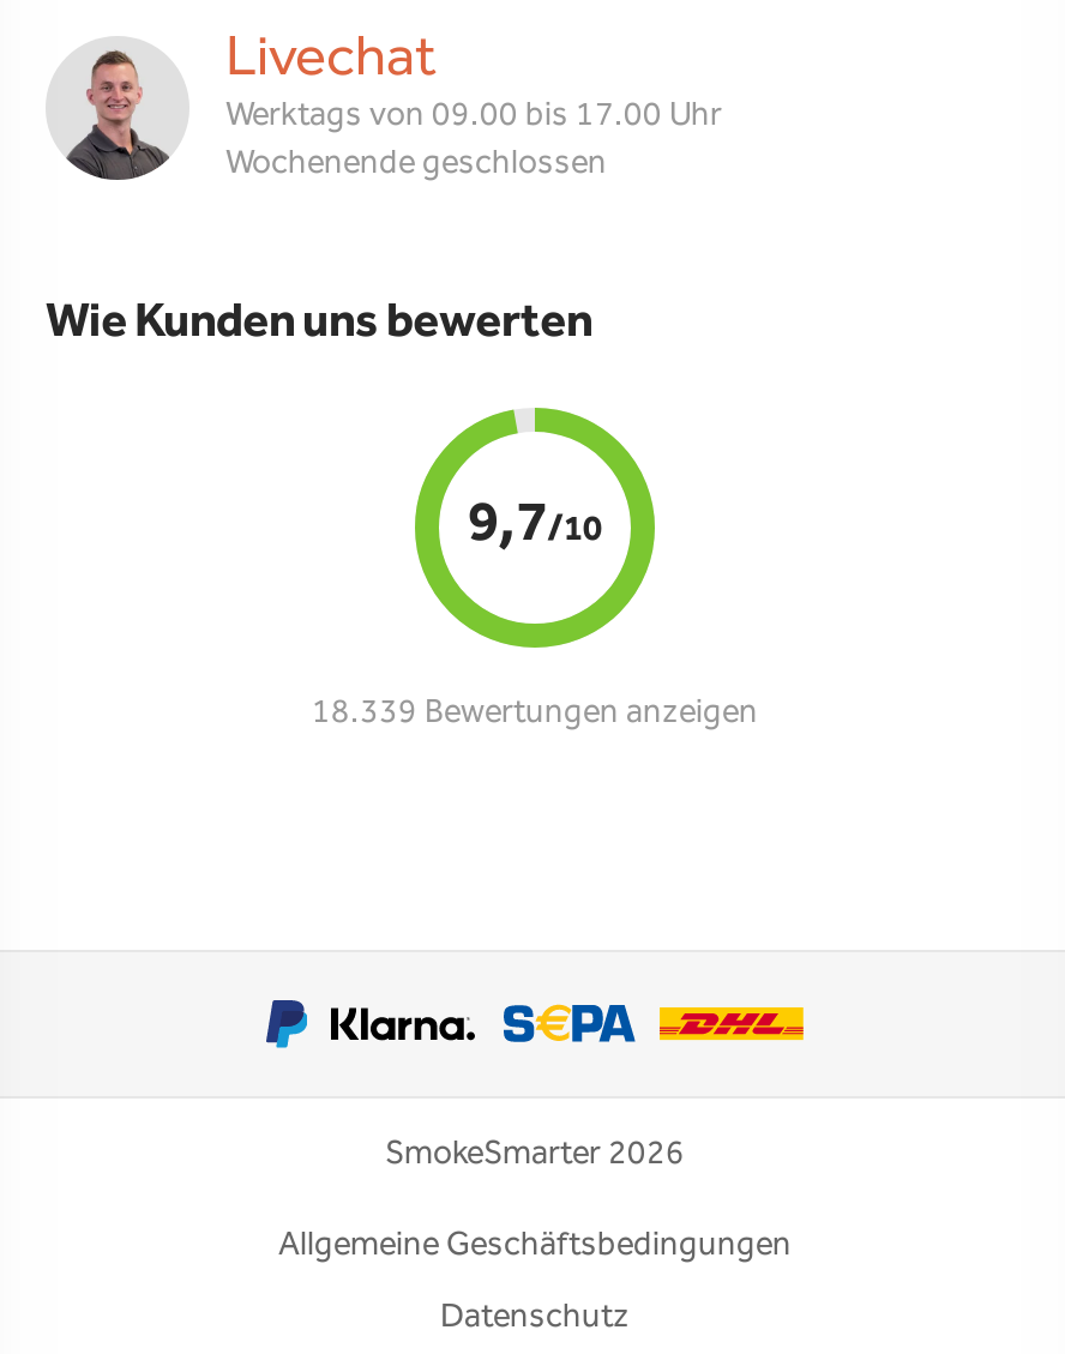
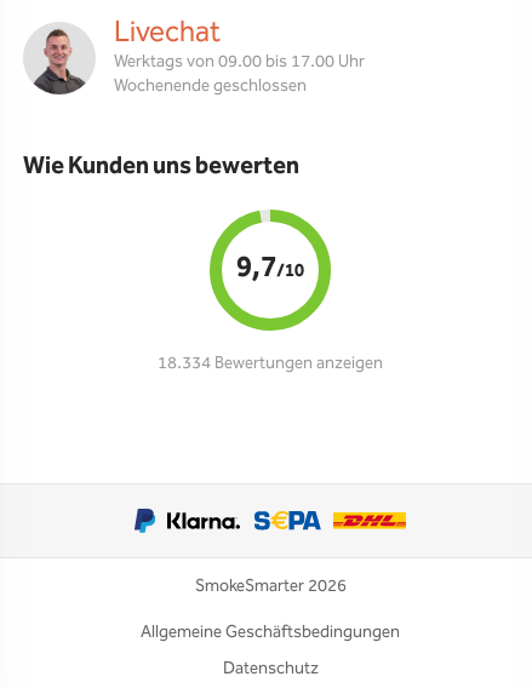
- 18.339 Bewertungen anzeigen
+ 18.334 Bewertungen anzeigen
